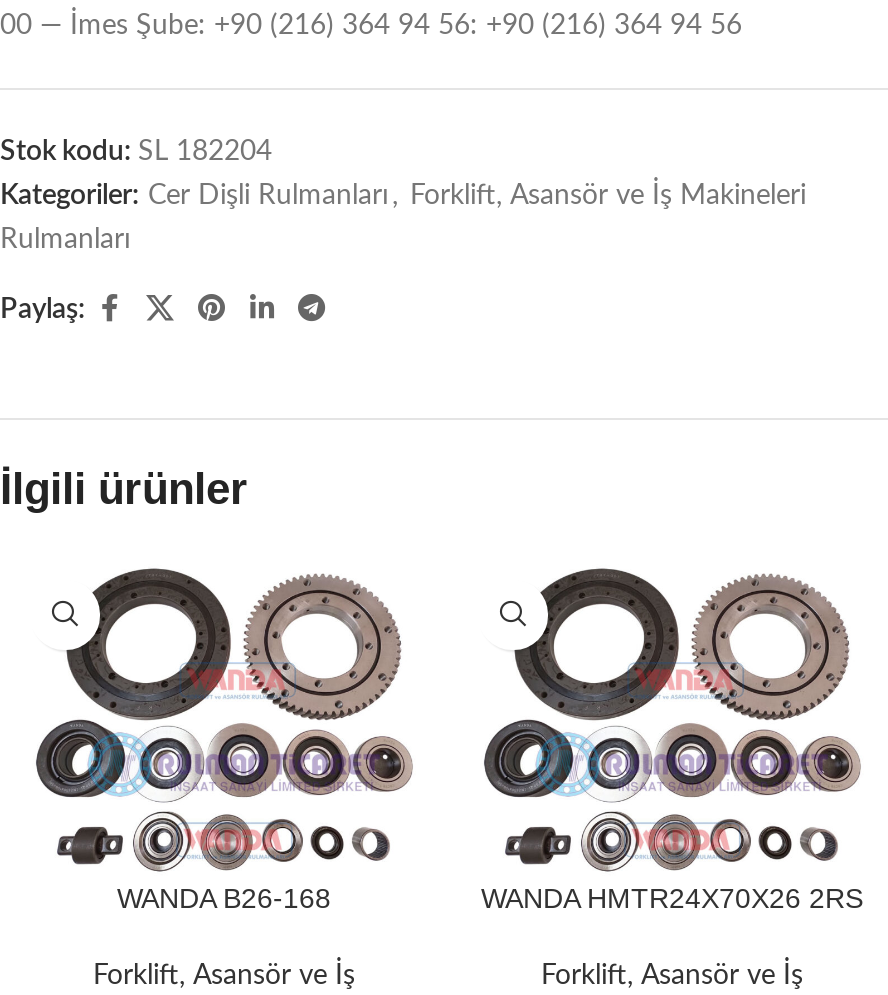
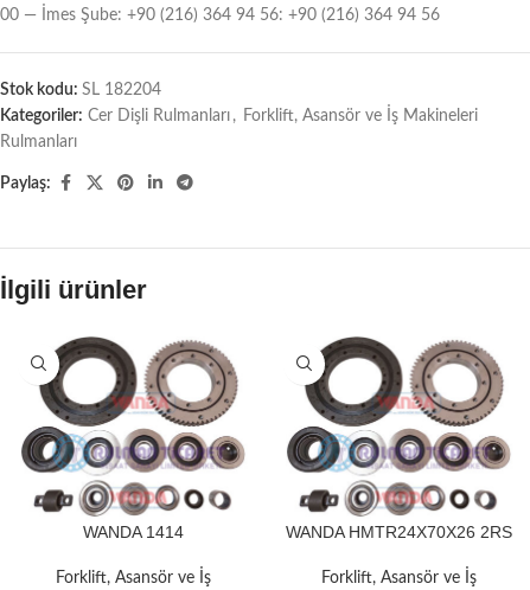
- WANDA B26-168
+ WANDA 1414
